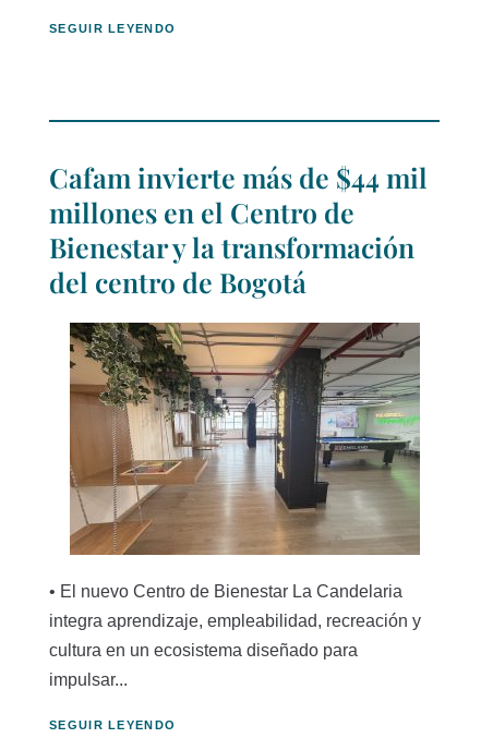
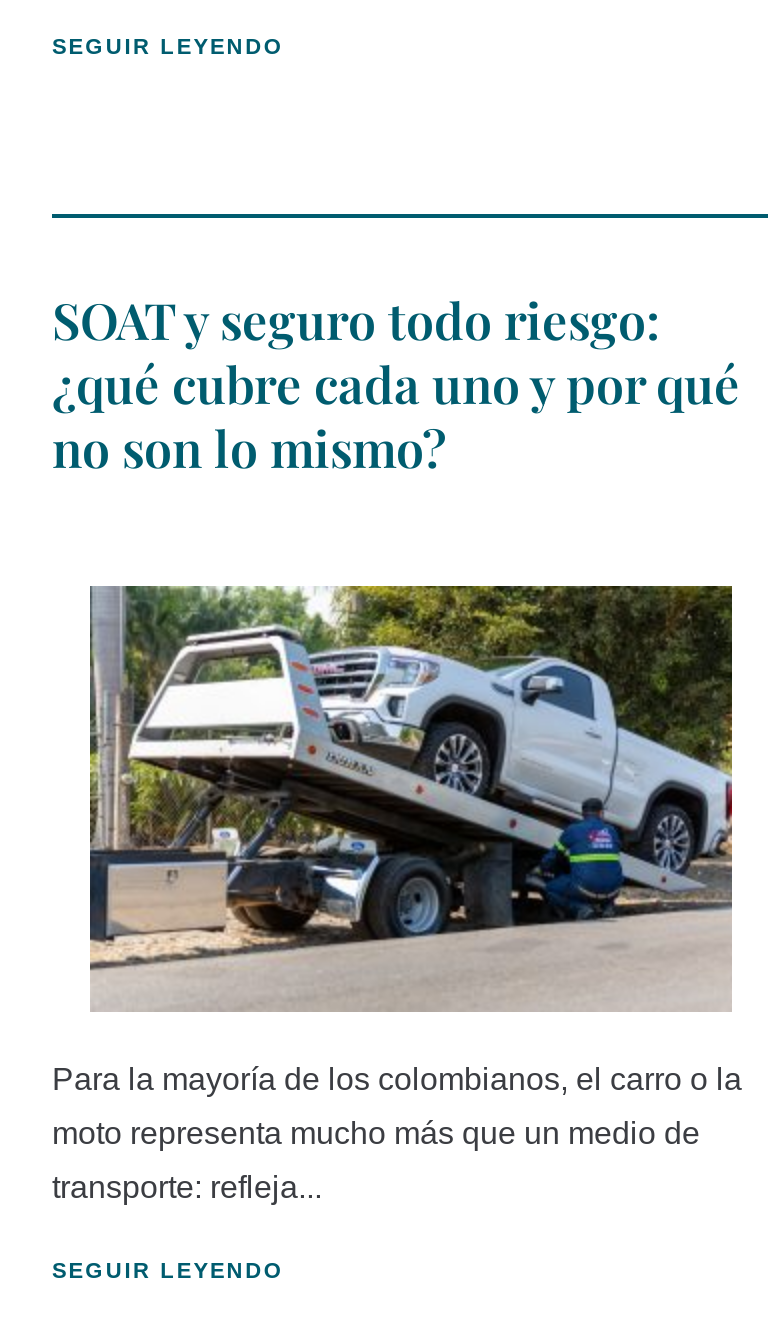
- Cafam invierte más de $44 mil
- millones en el Centro de
- Bienestar y la transformación
- del centro de Bogotá
+ SOAT y seguro todo riesgo:
+ ¿qué cubre cada uno y por qué
+ no son lo mismo?

- [image]
- • El nuevo Centro de Bienestar La Candelaria
- integra aprendizaje, empleabilidad, recreación y
- cultura en un ecosistema diseñado para
- impulsar...
+ [image]
+ Para la mayoría de los colombianos, el carro o la
+ moto representa mucho más que un medio de
+ transporte: refleja...
